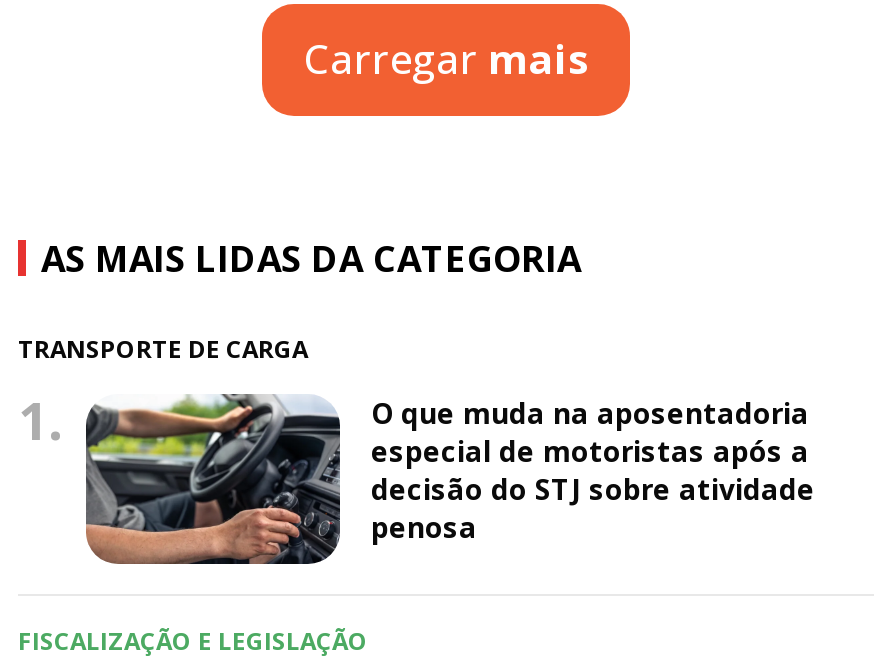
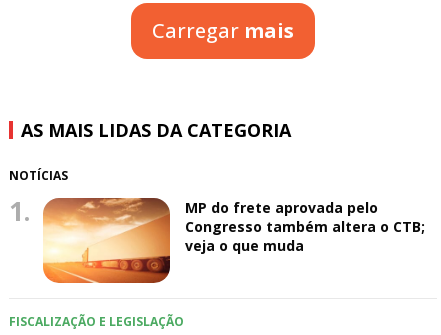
- TRANSPORTE DE CARGA
+ NOTÍCIAS

- [image]
- O que muda na aposentadoria
- especial de motoristas após a
- decisão do STJ sobre atividade
- penosa
+ [image]
+ MP do frete aprovada pelo
+ Congresso também altera o CTB;
+ veja o que muda
